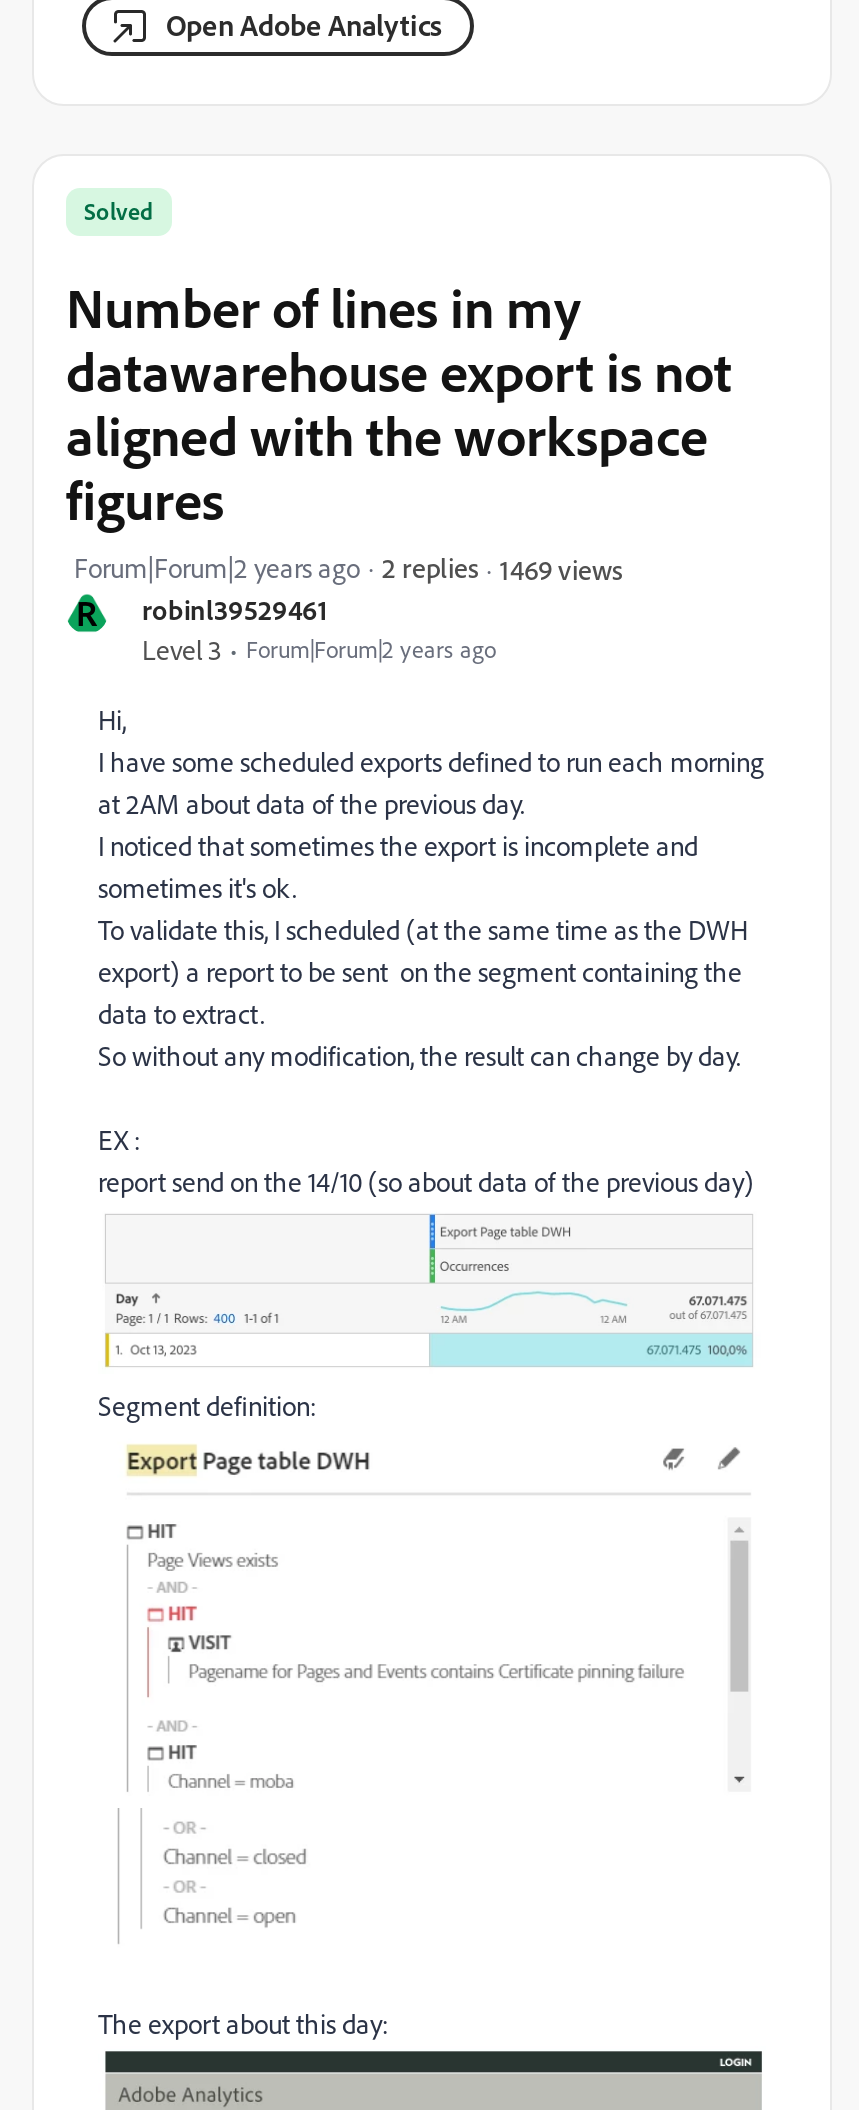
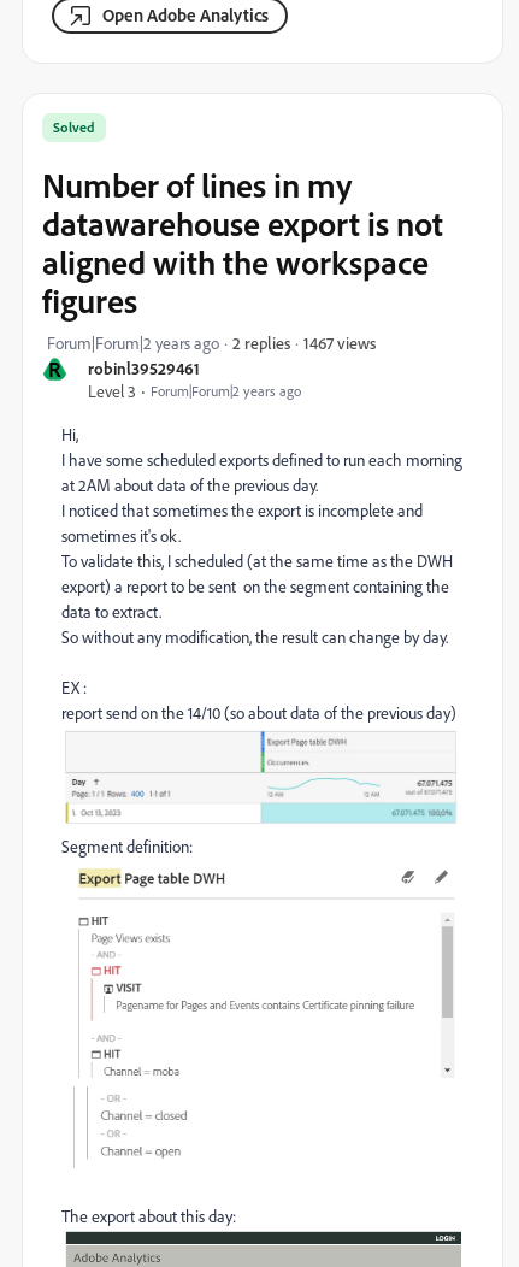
- 1469 views
+ 1467 views
